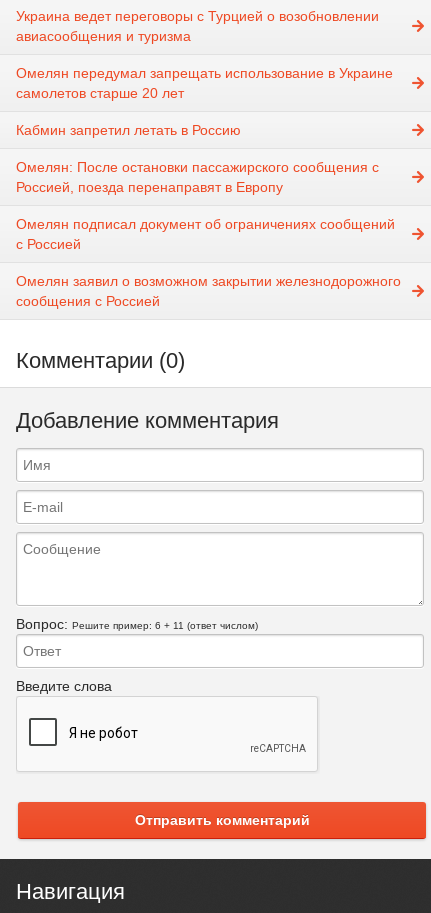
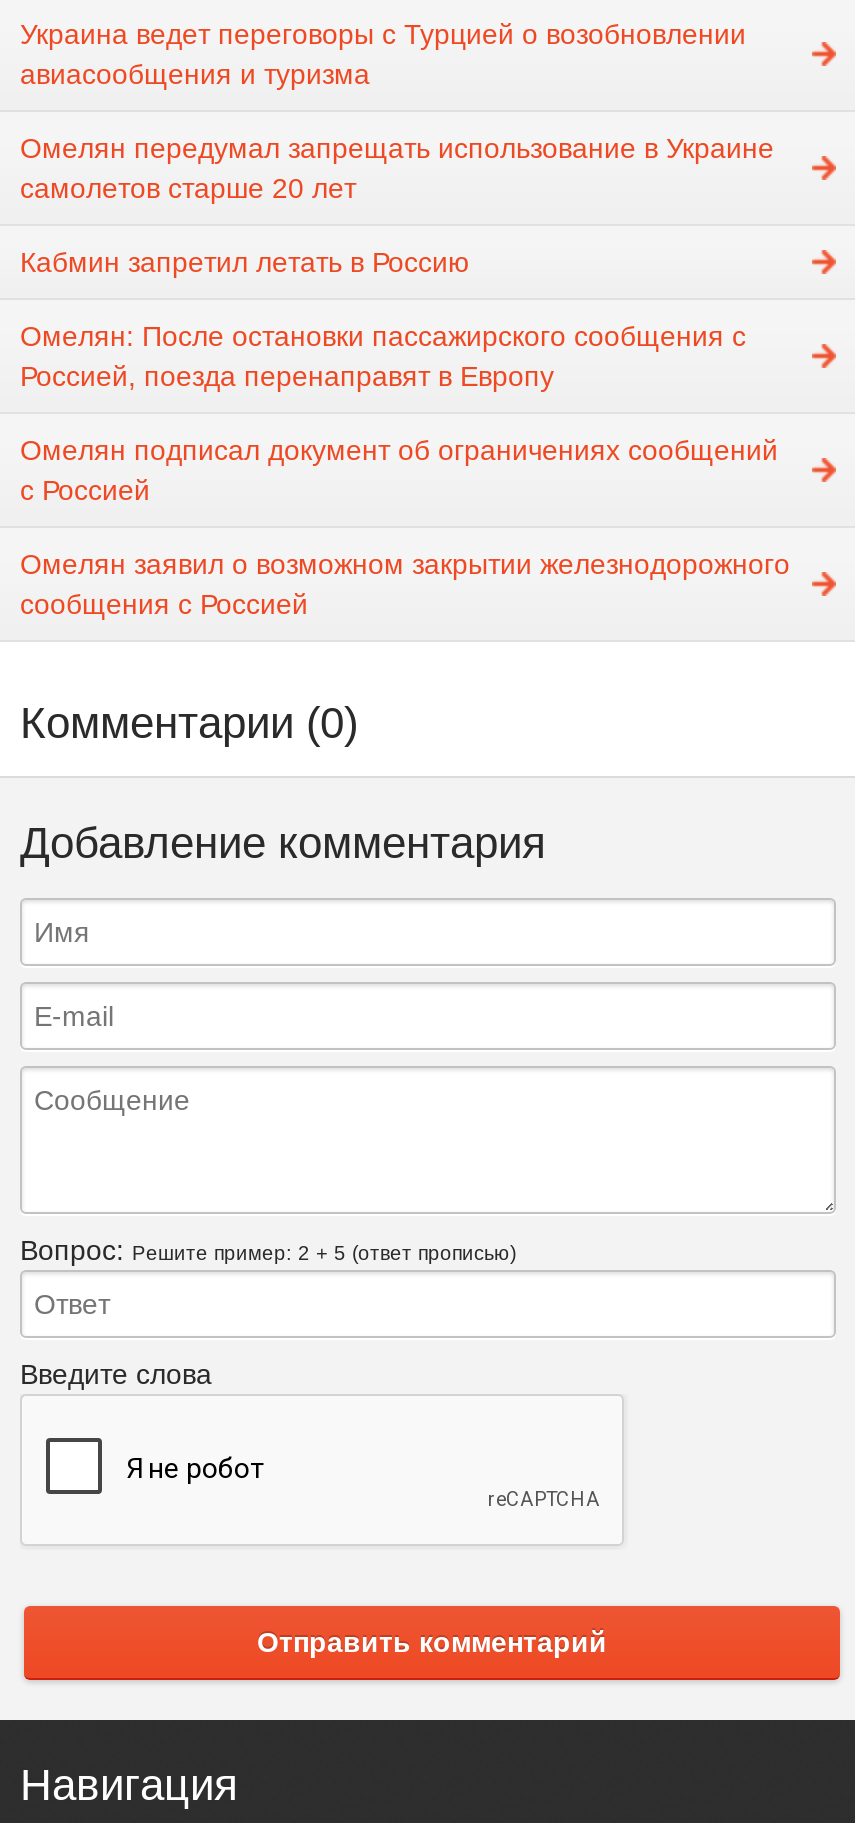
- Вопрос: Решите пример: 6 + 11 (ответ числом)
+ Вопрос: Решите пример: 2 + 5 (ответ прописью)
